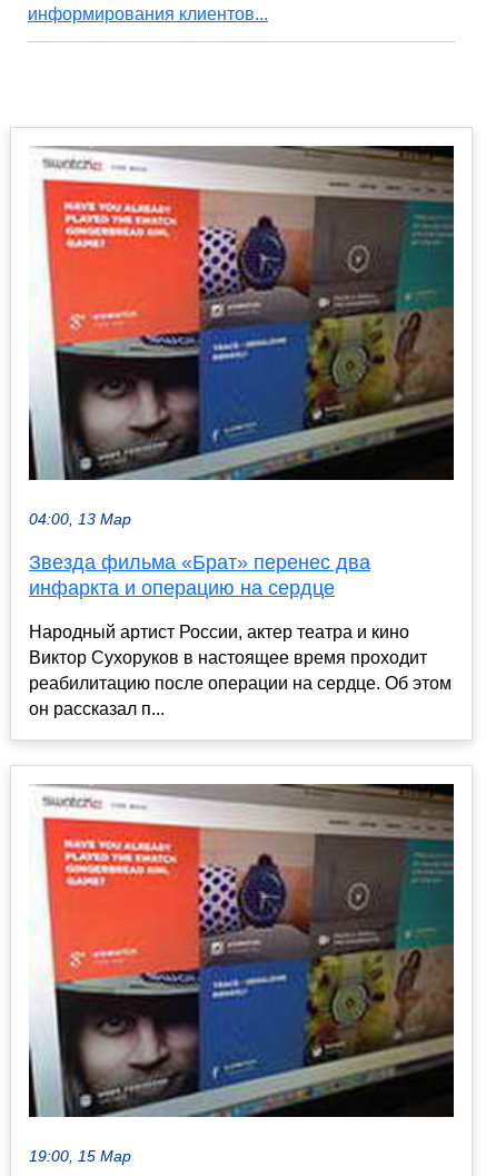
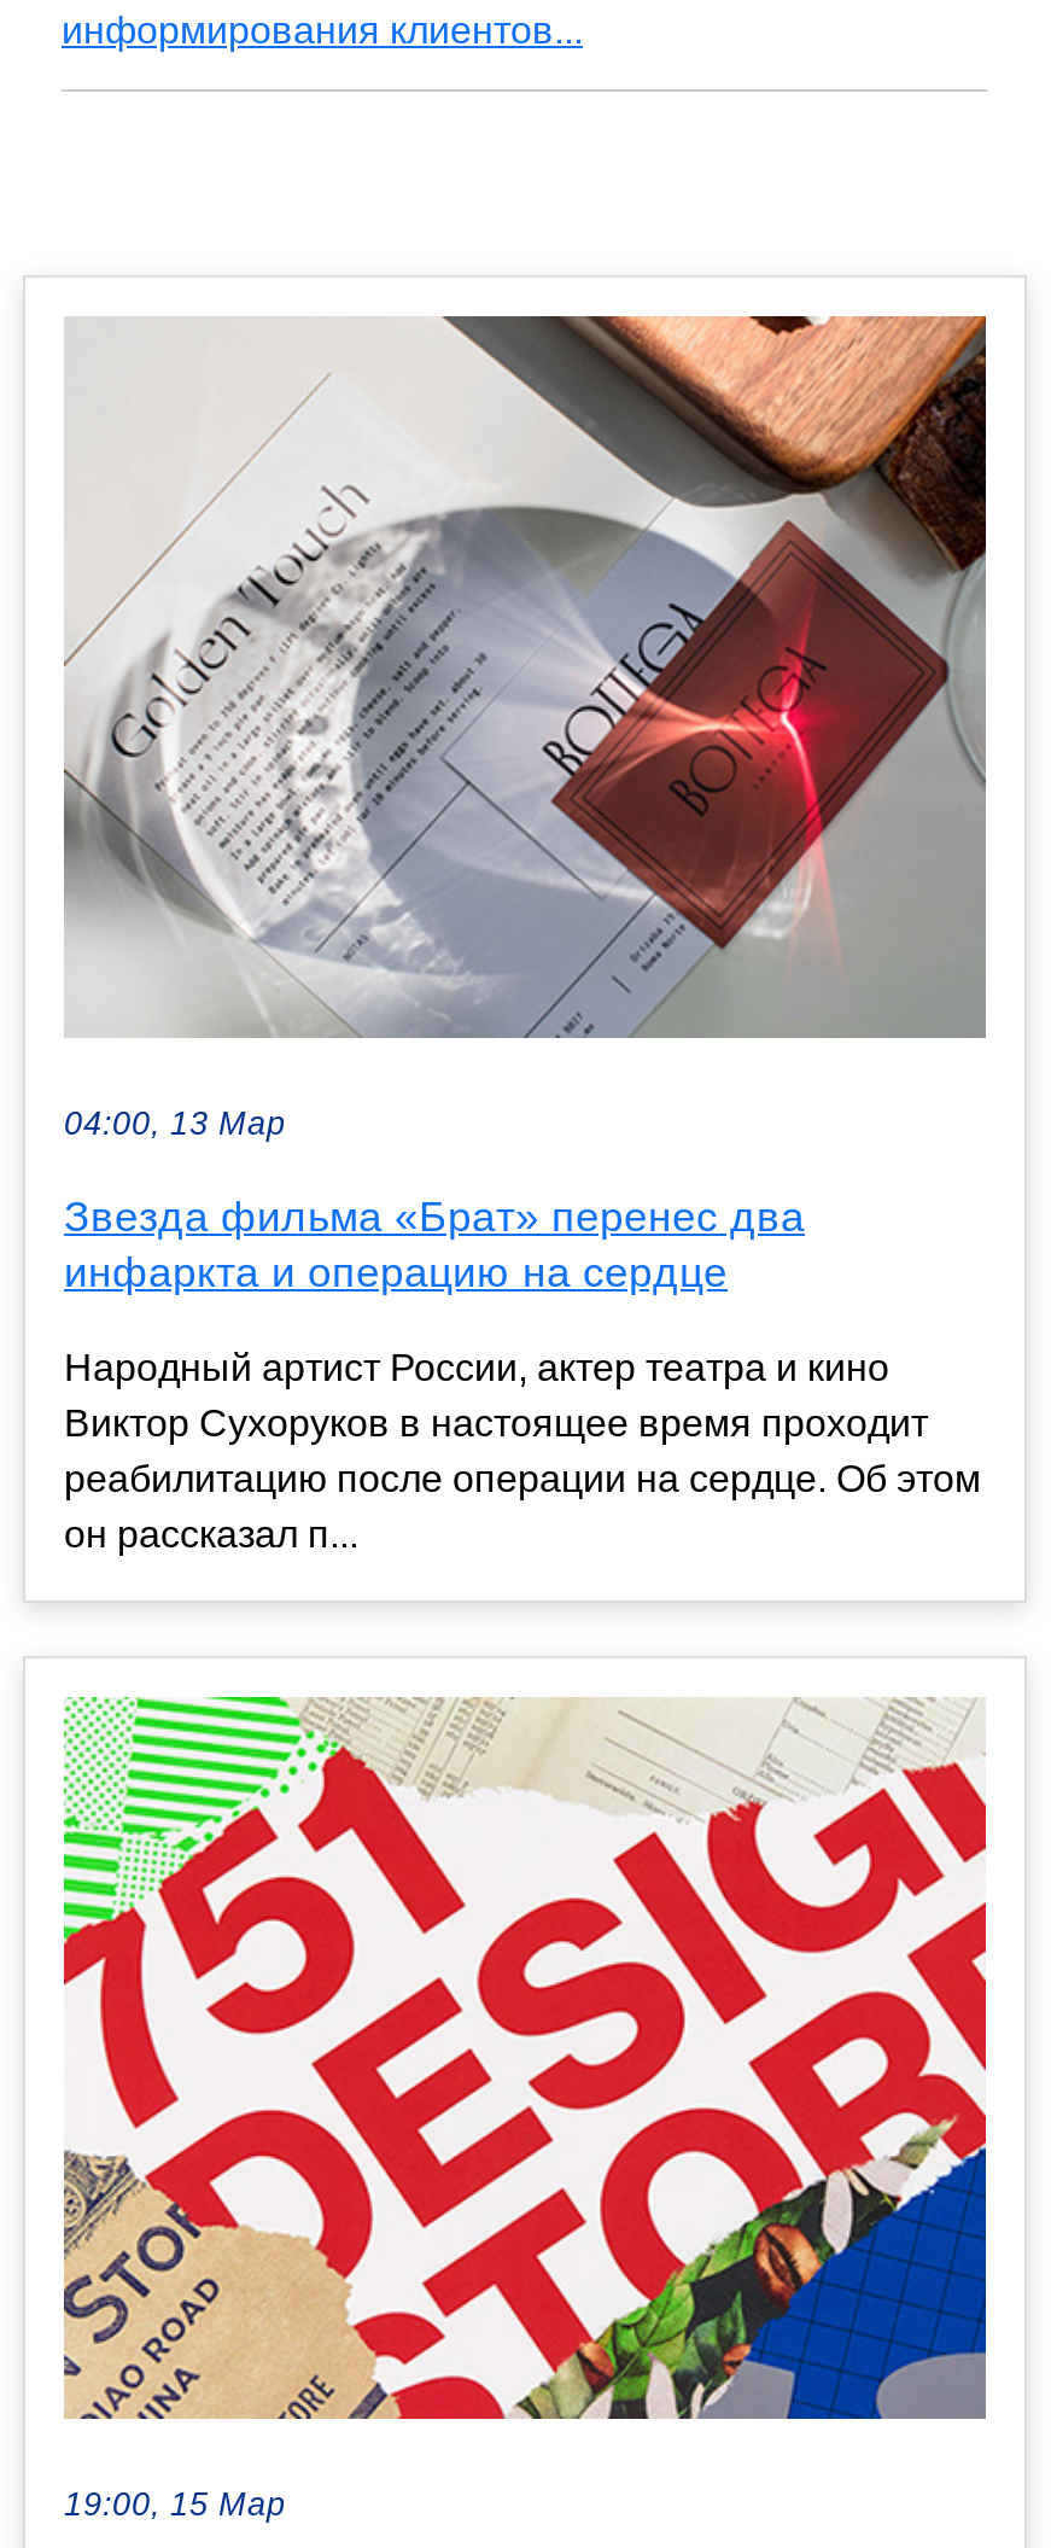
- [image]
+ [image]

- [image]
+ [image]
